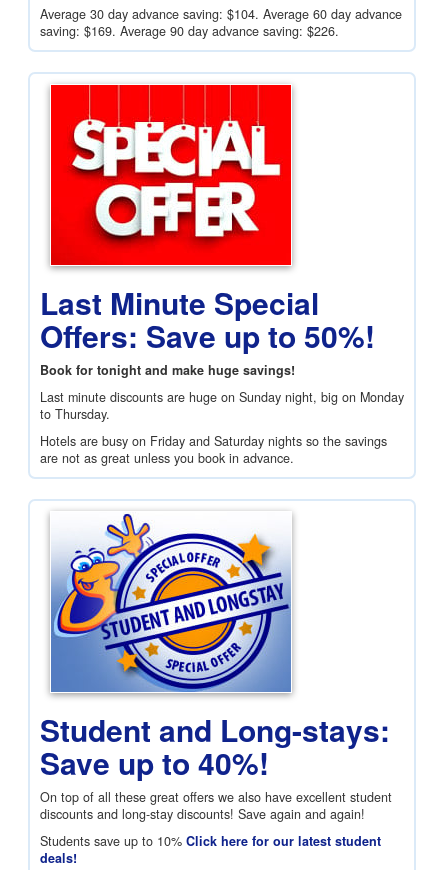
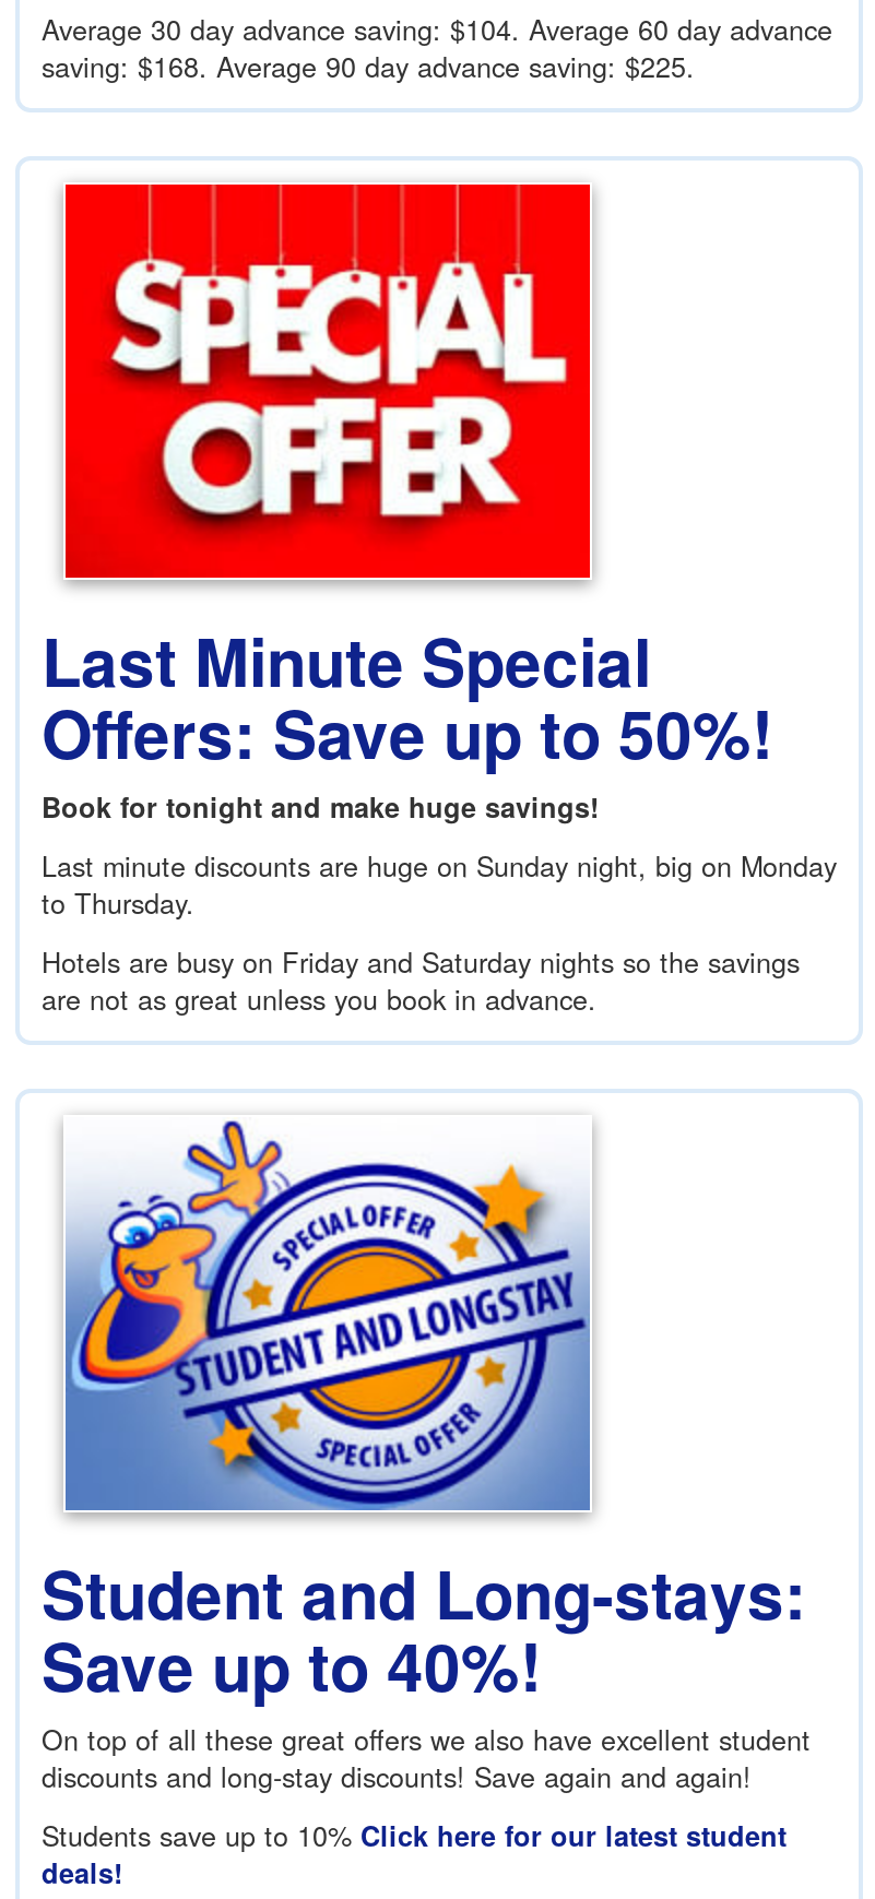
- saving: $169. Average 90 day advance saving: $226.
+ saving: $168. Average 90 day advance saving: $225.
